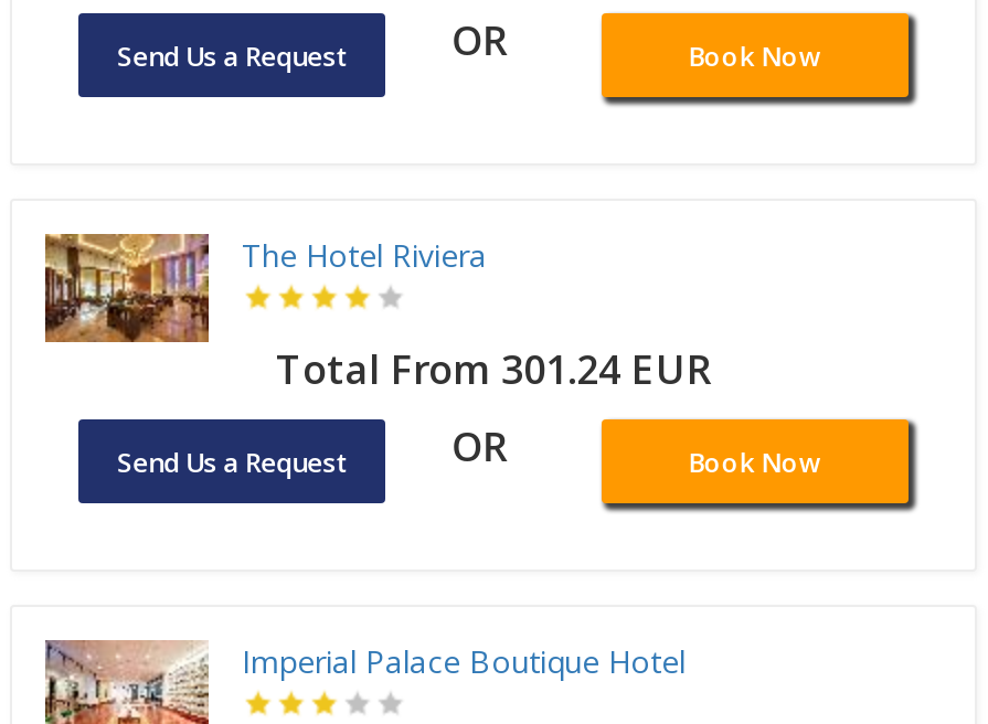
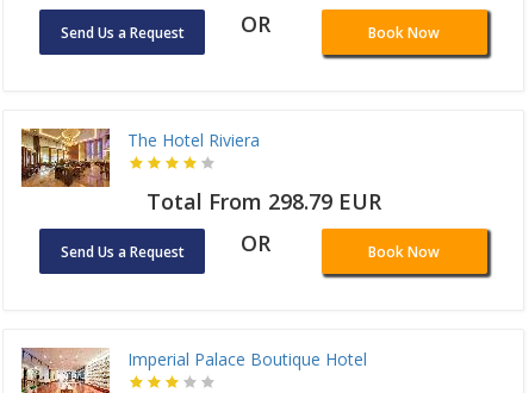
- Total From 301.24 EUR
+ Total From 298.79 EUR
